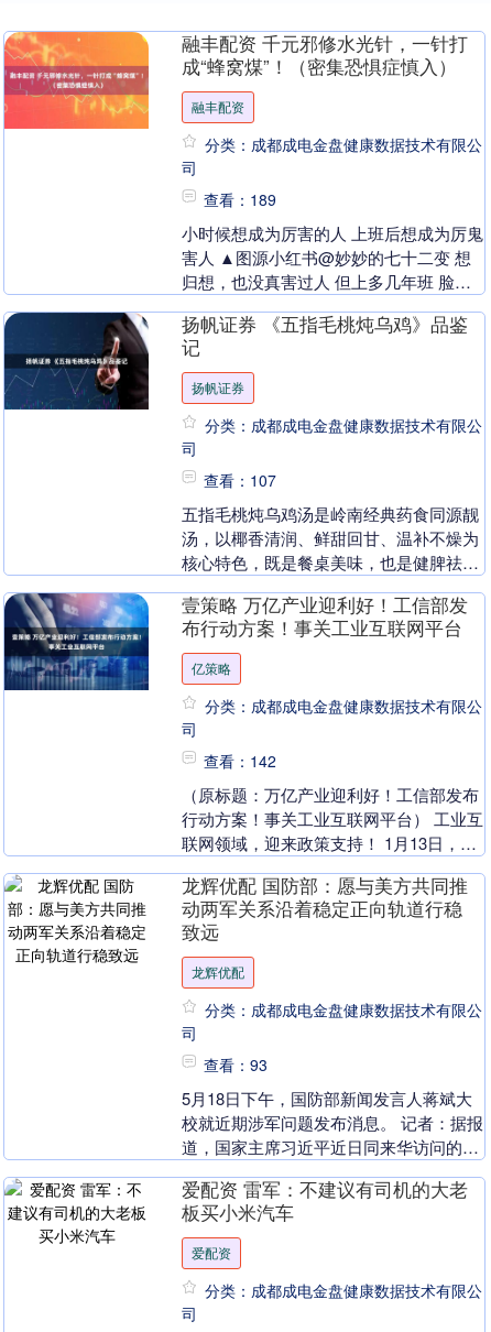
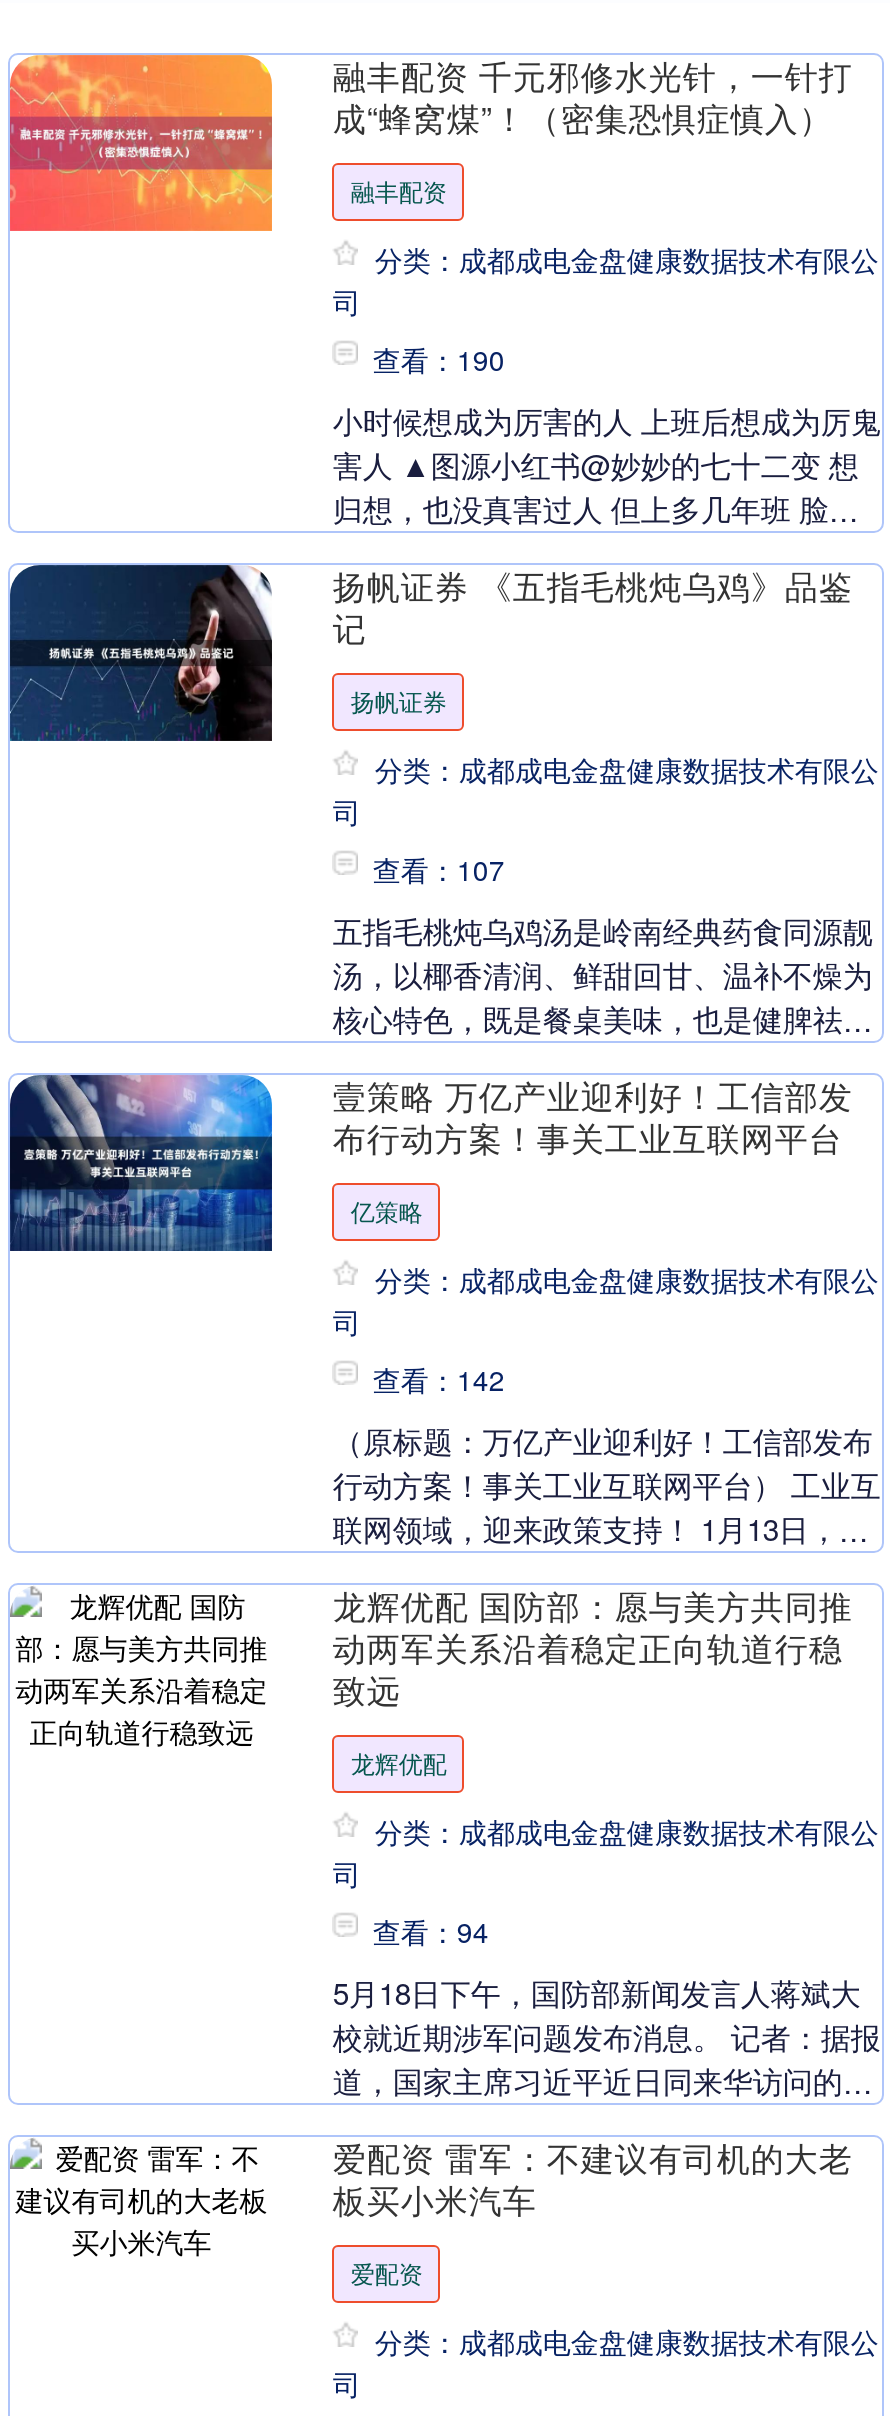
- 查看：189
+ 查看：190

- 查看：93
+ 查看：94
